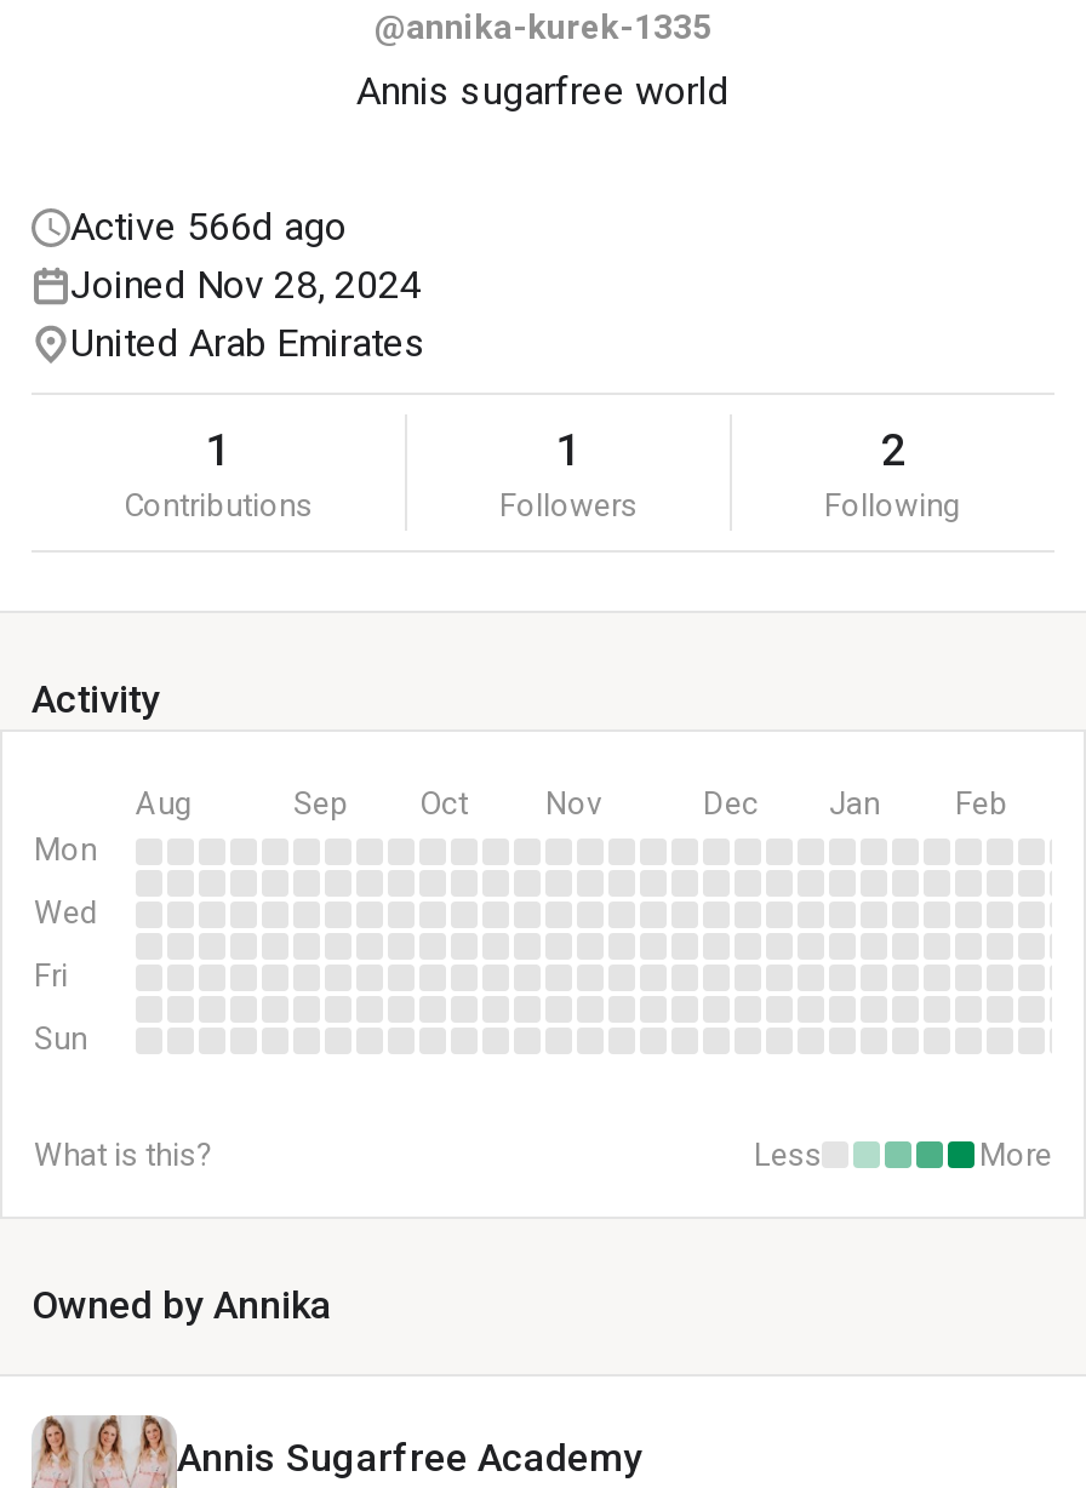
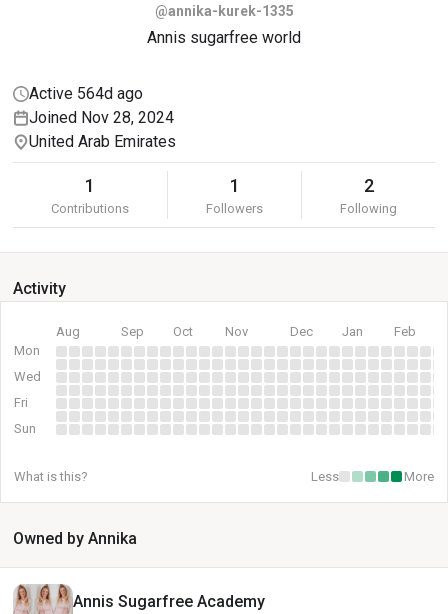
- Active 566d ago
+ Active 564d ago
